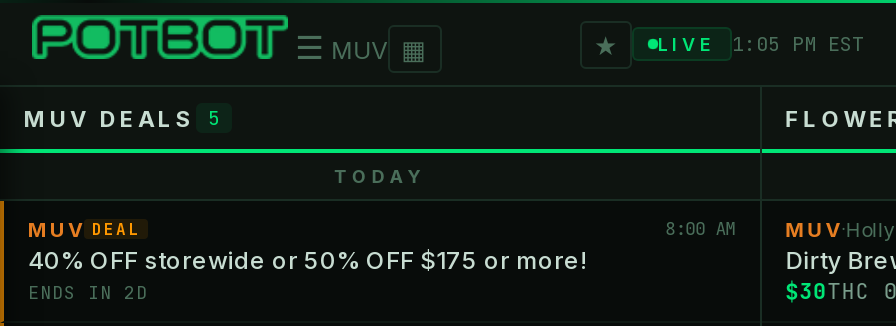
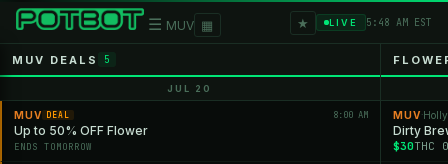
- 1:05 PM EST
+ 5:48 AM EST

- TODAY
+ JUL 20

- 40% OFF storewide or 50% OFF $175 or more!
- ENDS IN 2D
+ Up to 50% OFF Flower
+ ENDS TOMORROW
